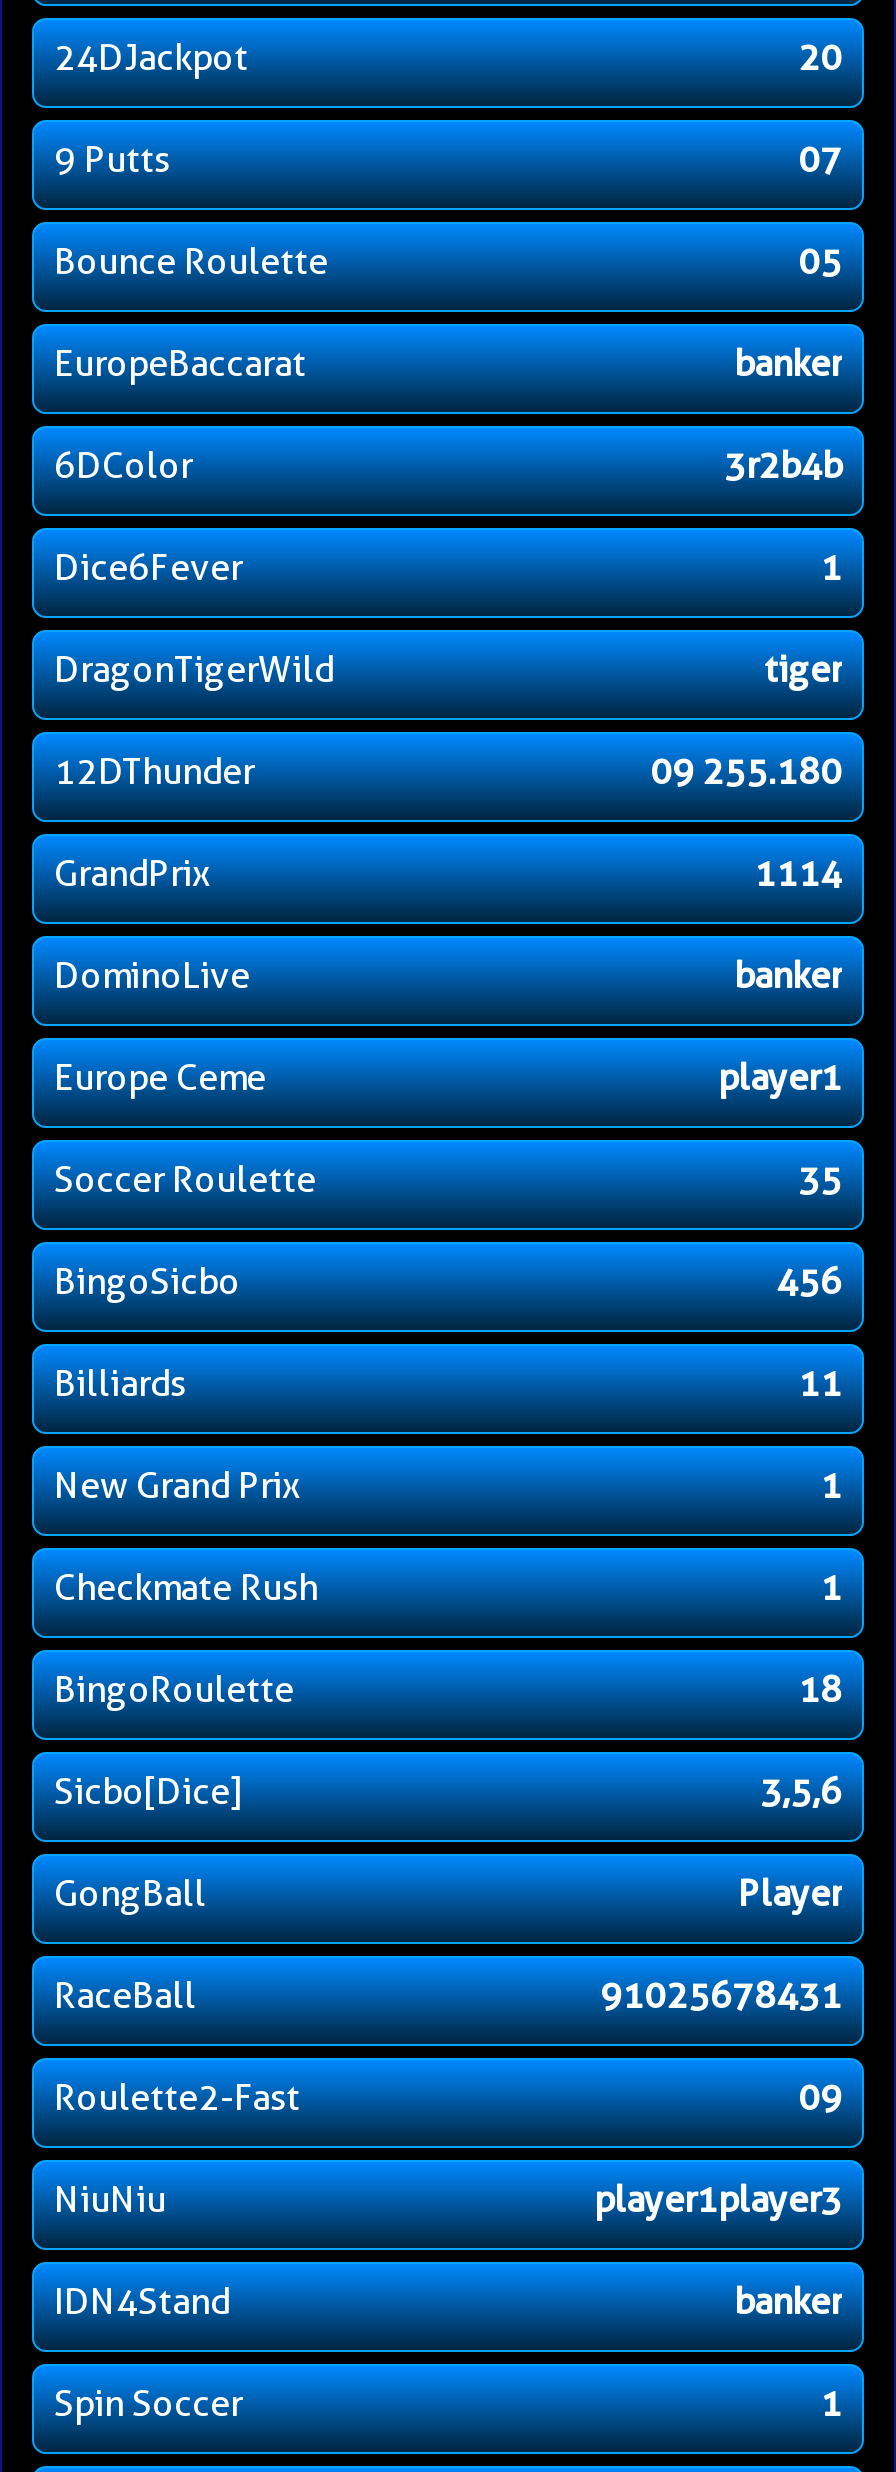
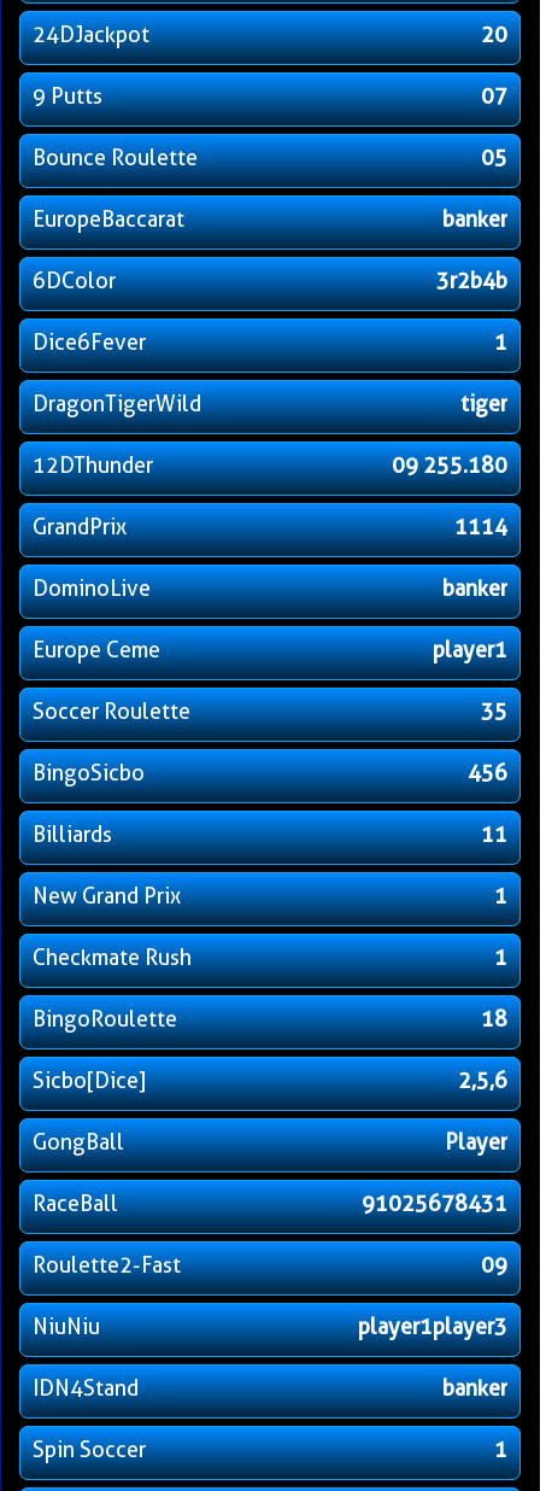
- 3,5,6
+ 2,5,6
